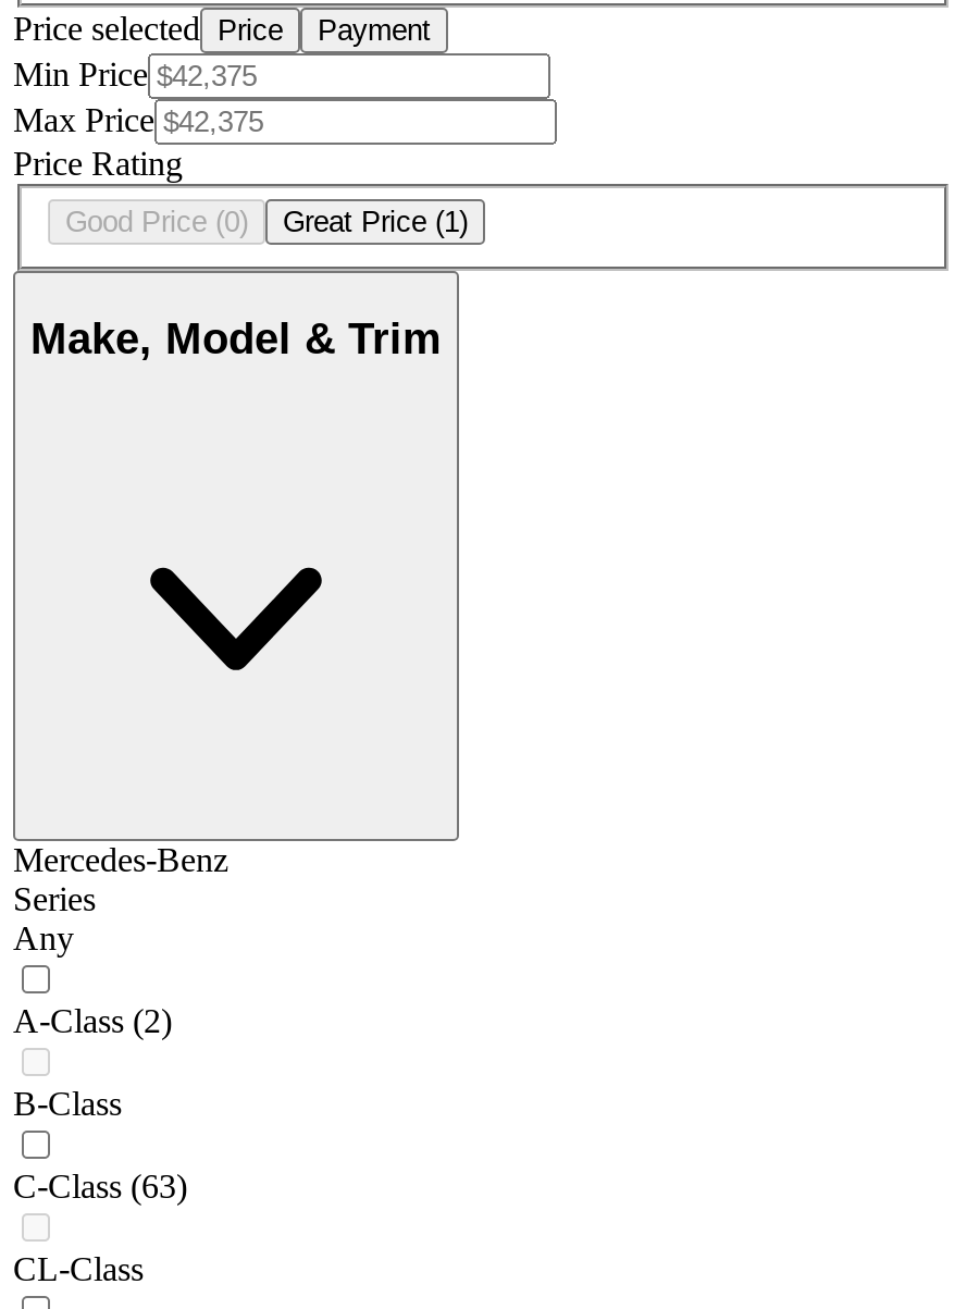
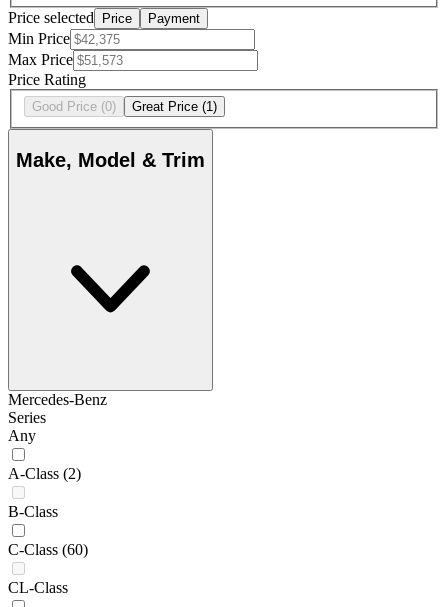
- C-Class (63)
+ C-Class (60)
